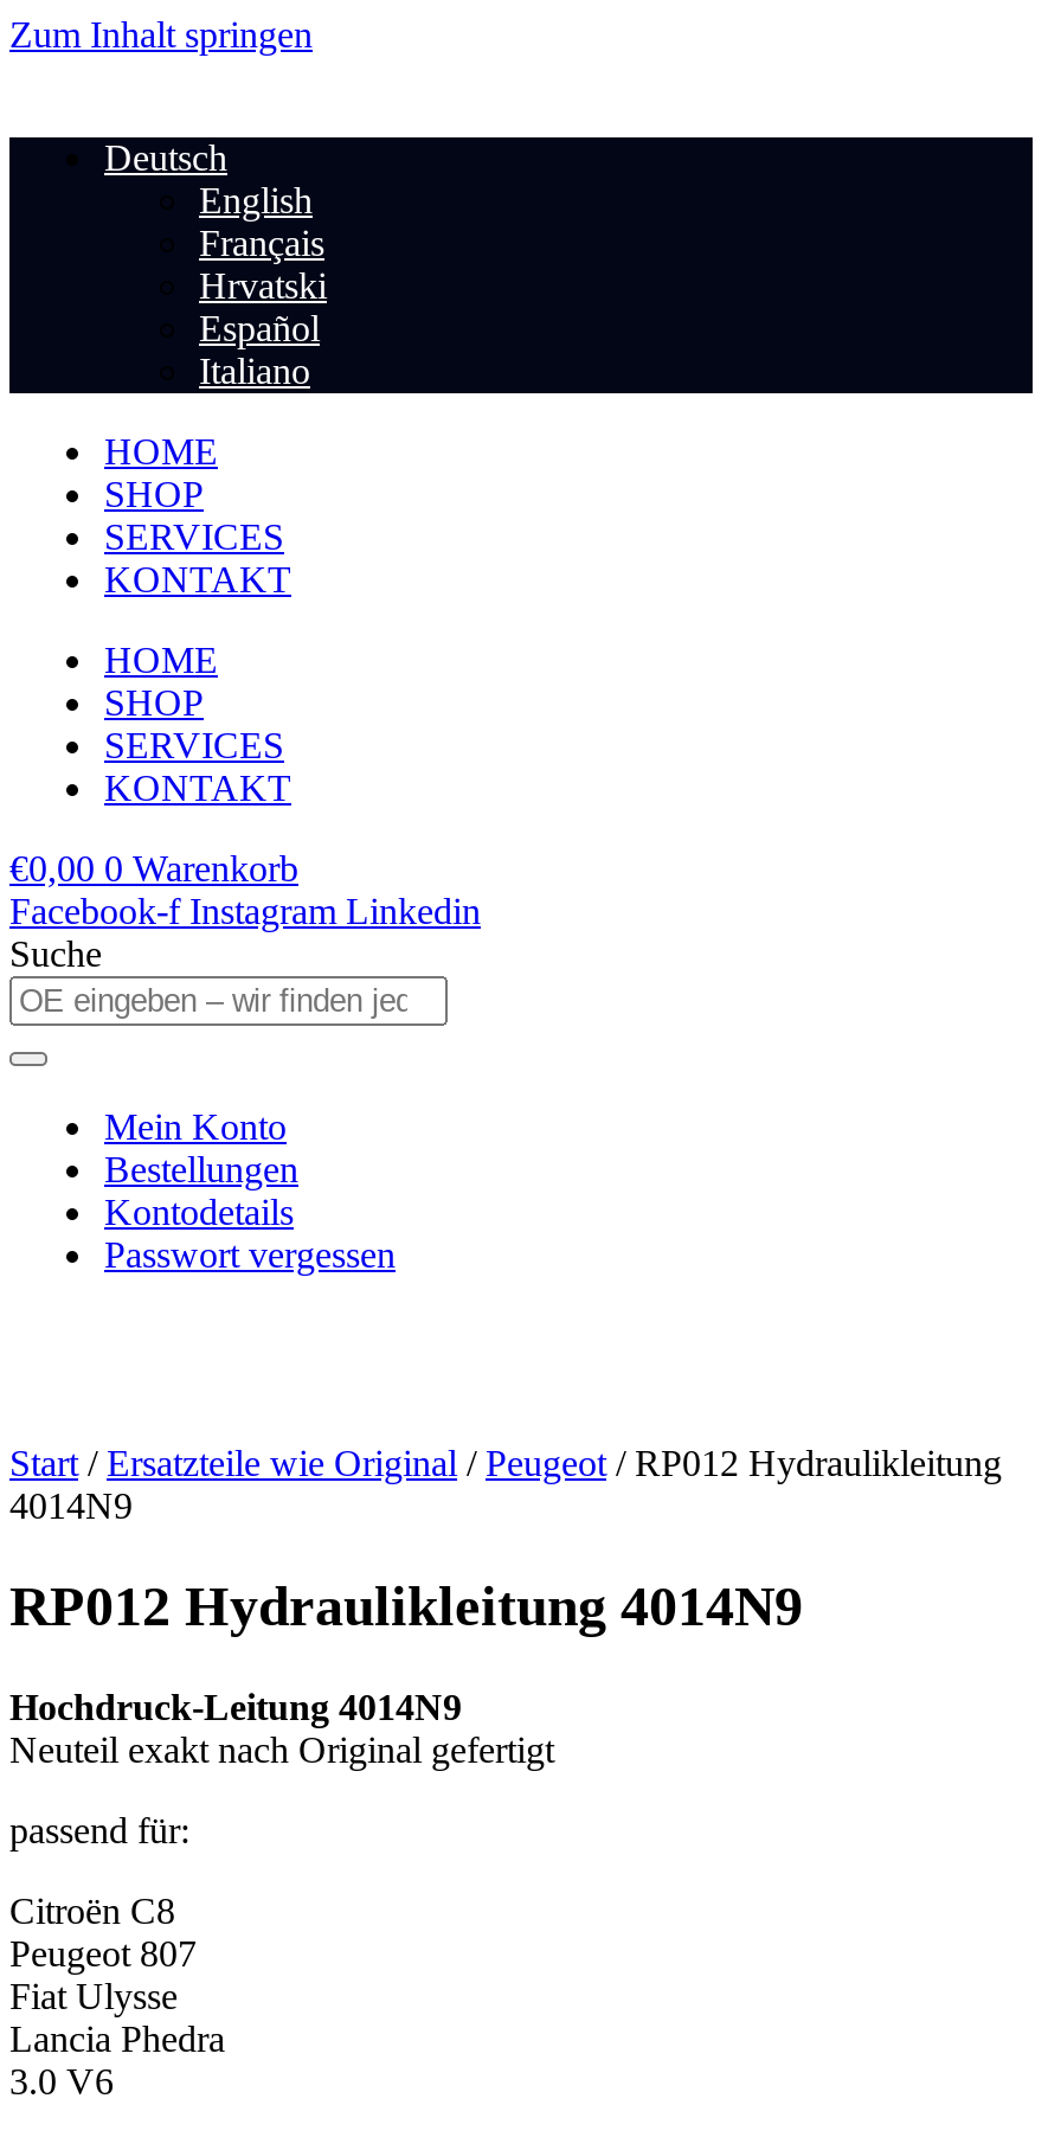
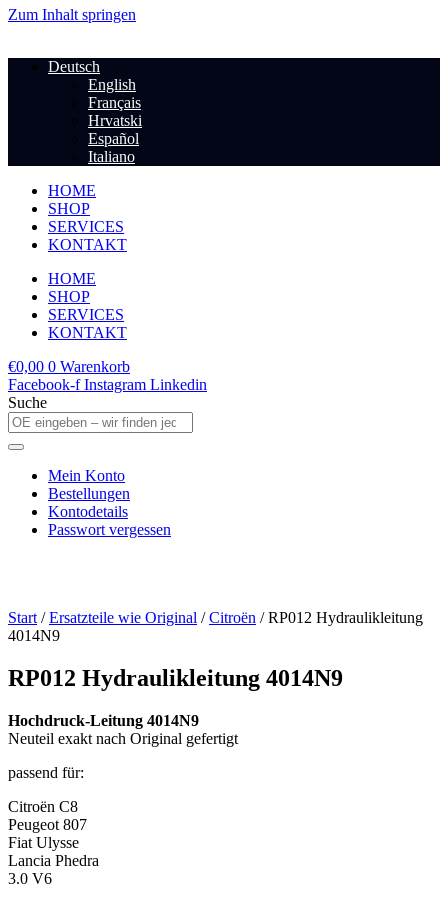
- Start / Ersatzteile wie Original / Peugeot / RP012 Hydraulikleitung
+ Start / Ersatzteile wie Original / Citroën / RP012 Hydraulikleitung
